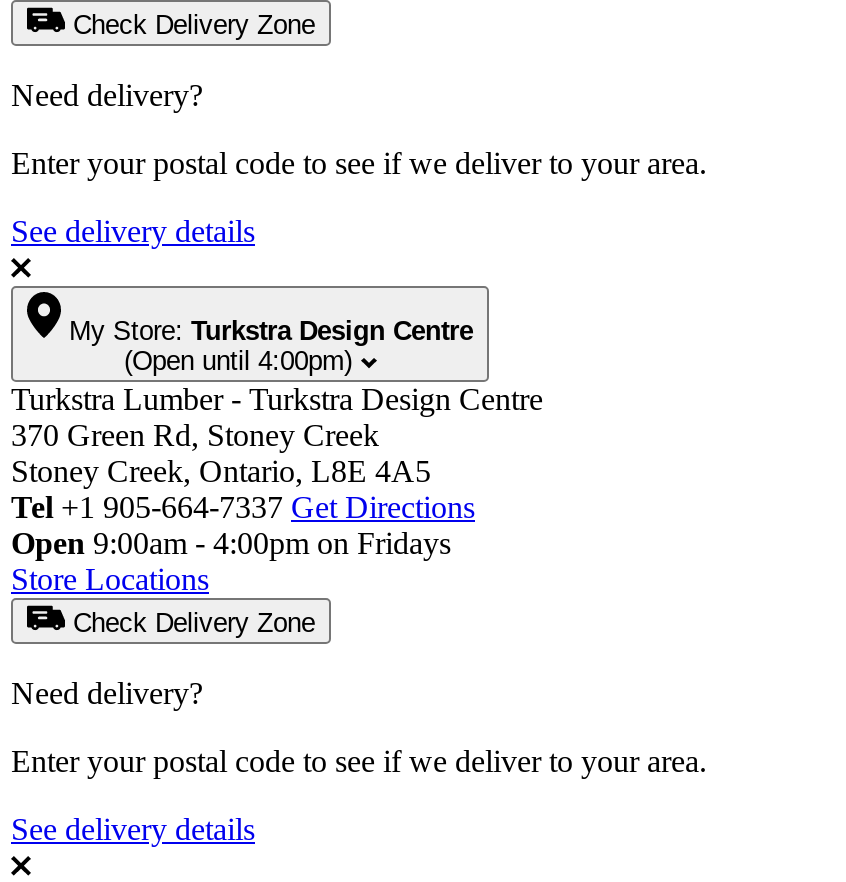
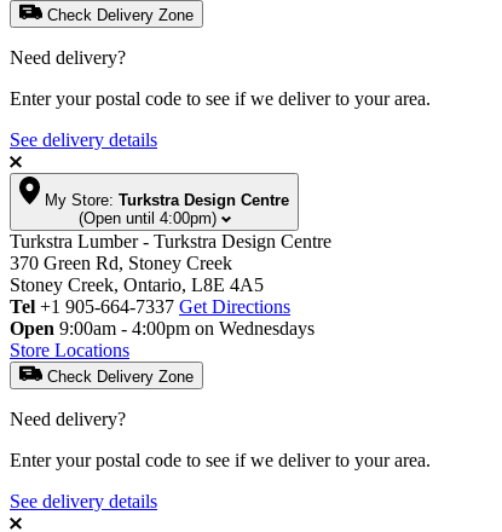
- Open 9:00am - 4:00pm on Fridays
+ Open 9:00am - 4:00pm on Wednesdays
